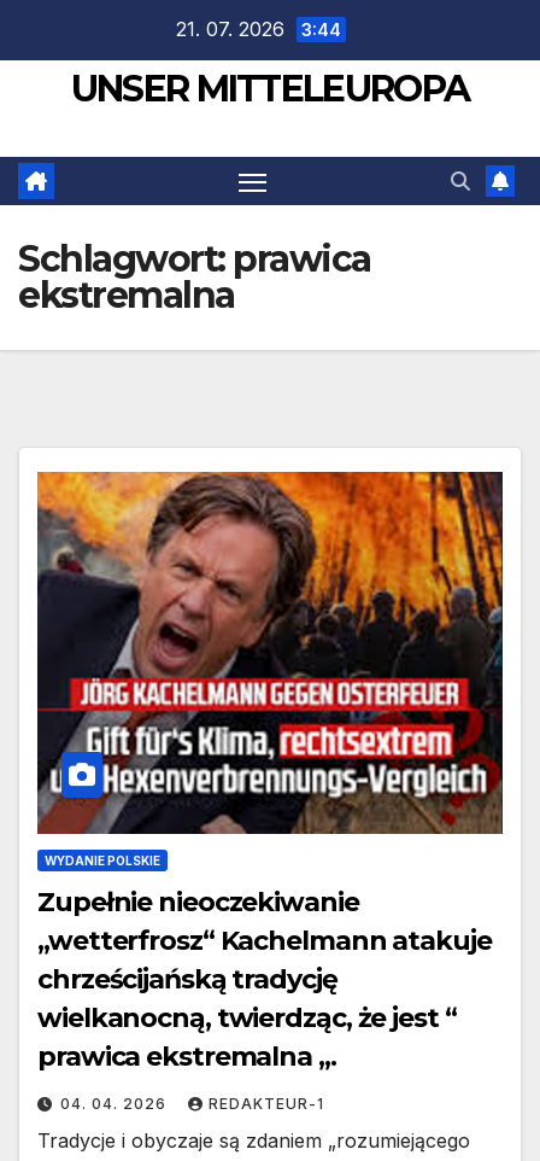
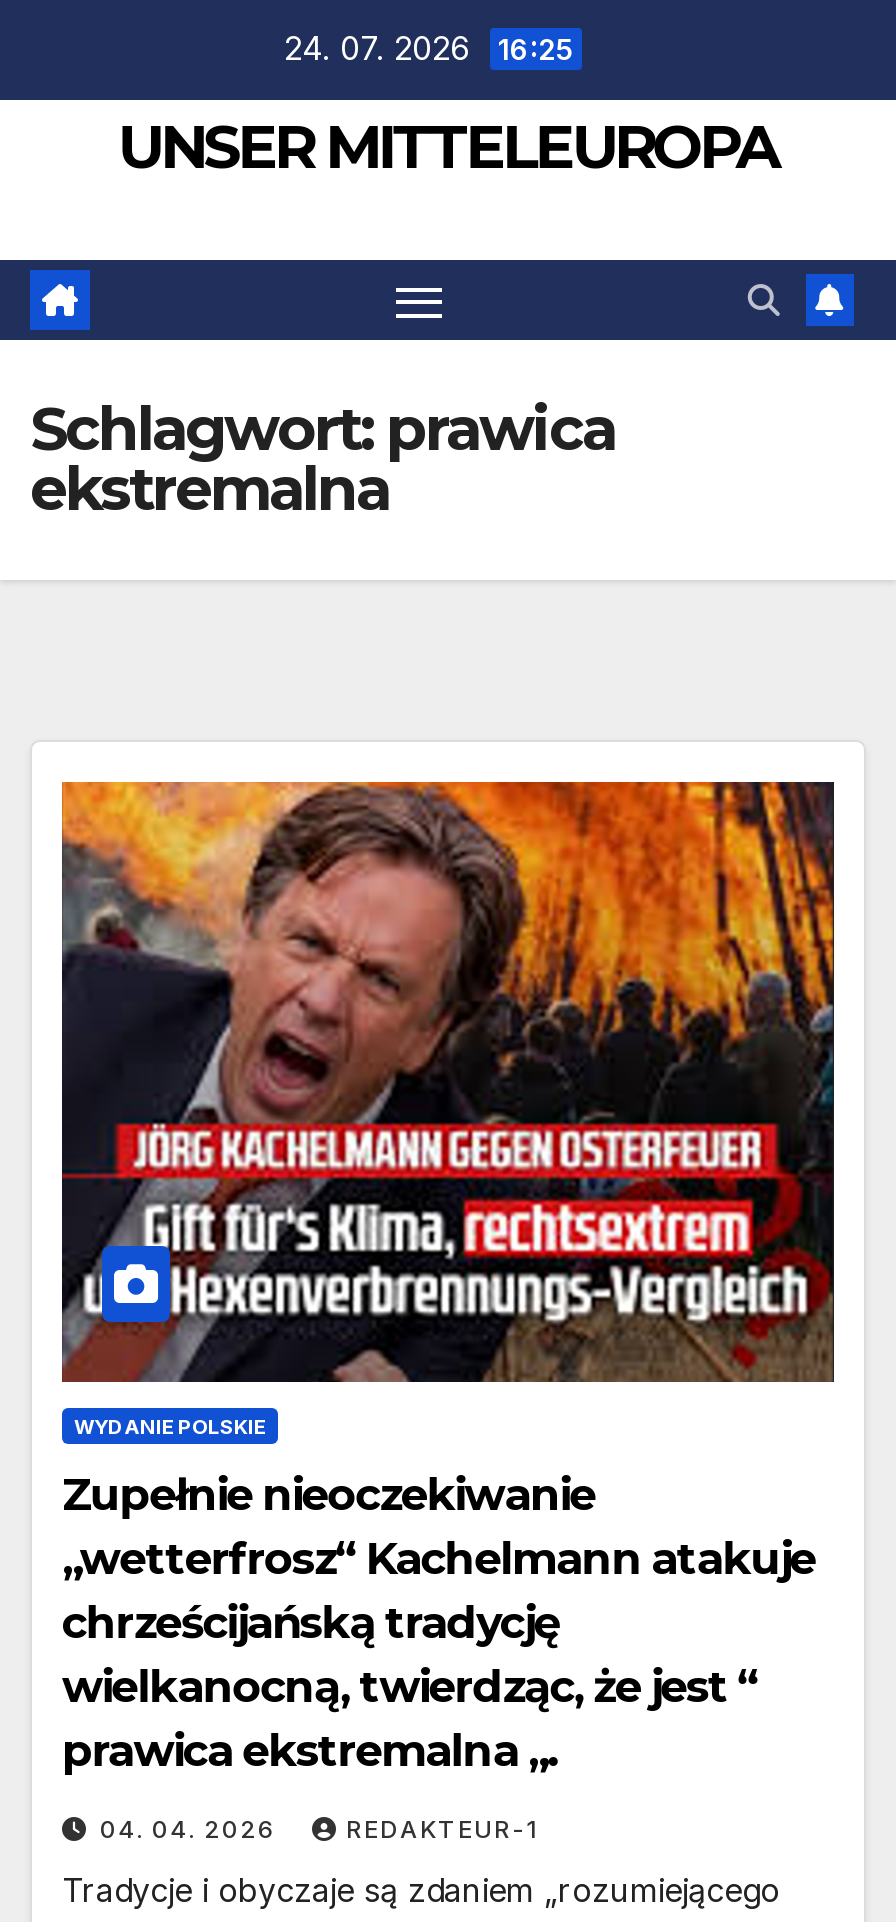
- 21. 07. 2026 3:44
+ 24. 07. 2026 16:25
